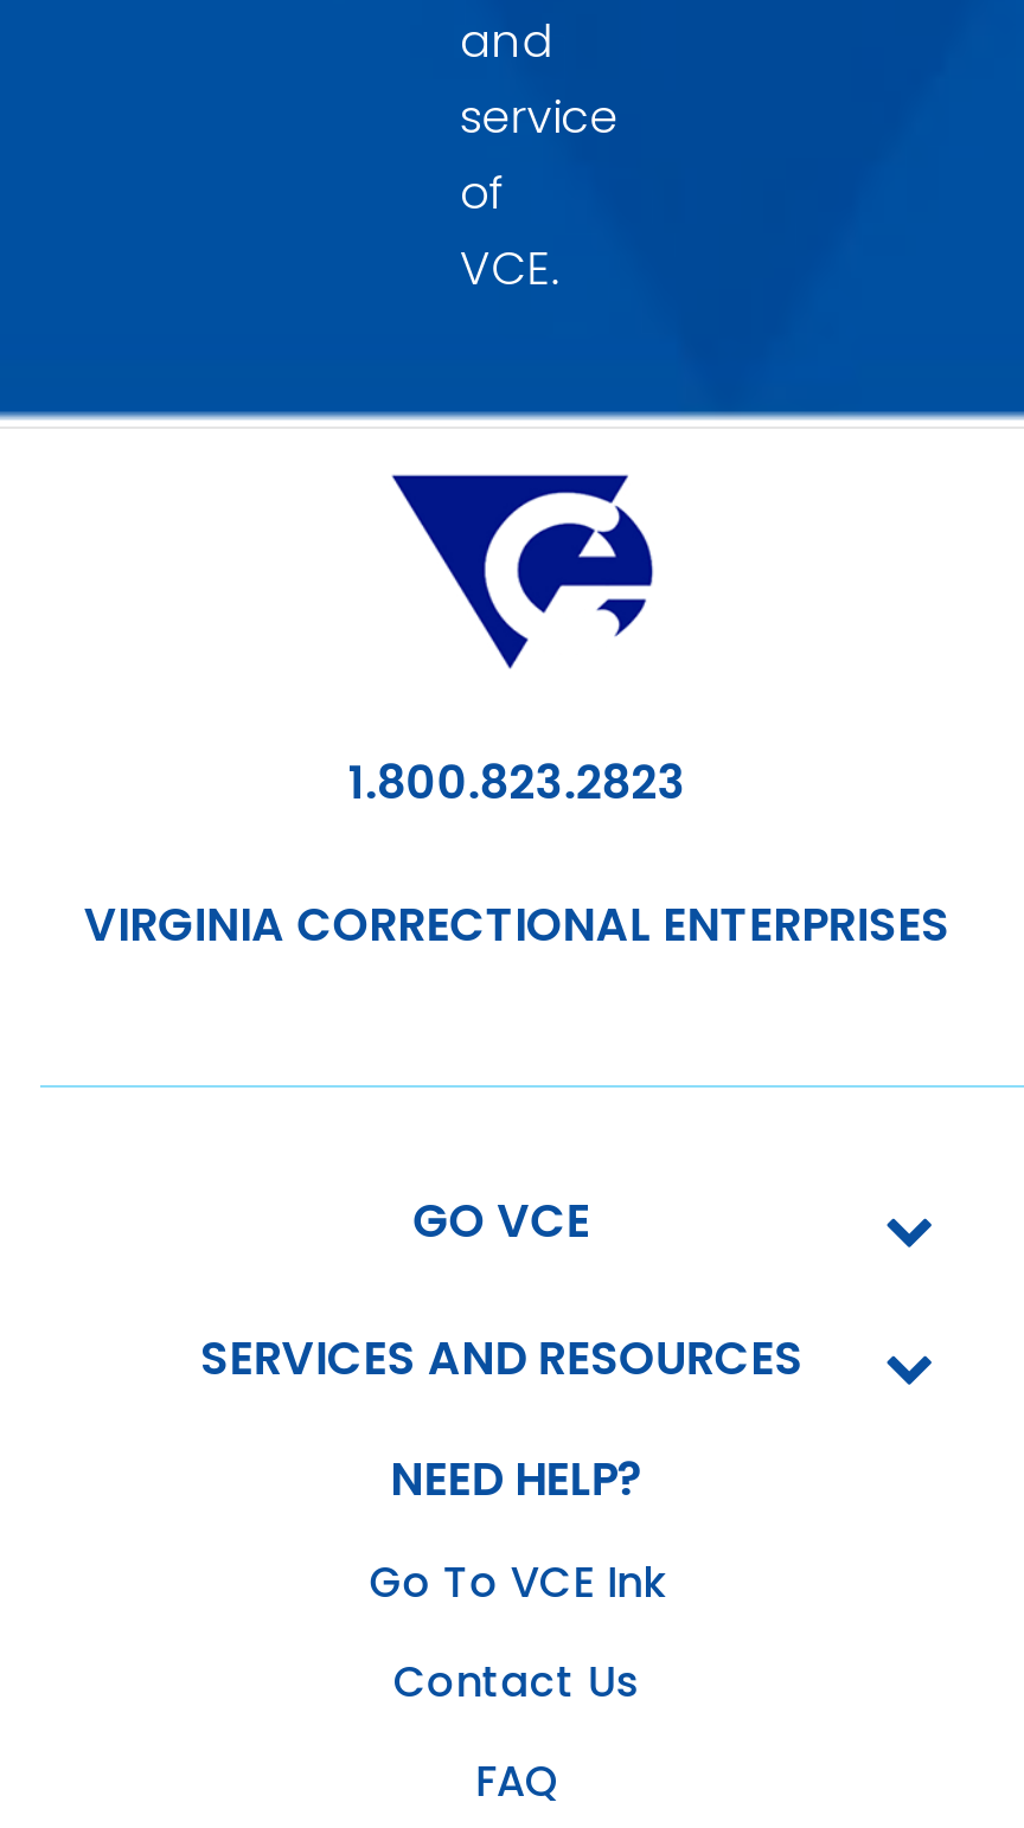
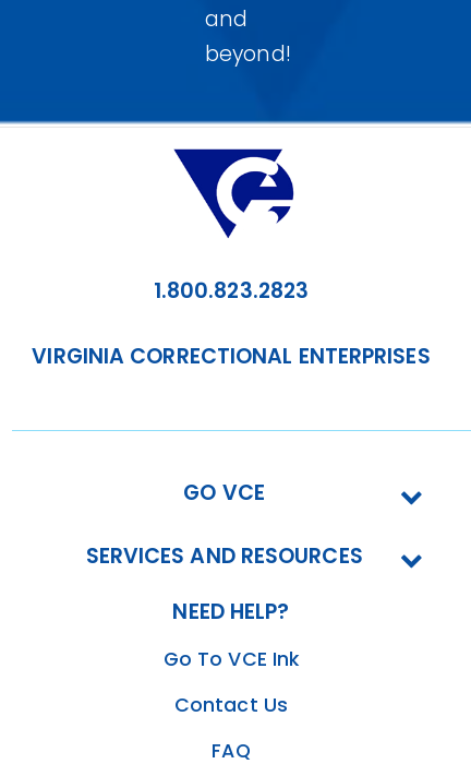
- service
- of
- VCE.
+ beyond!
